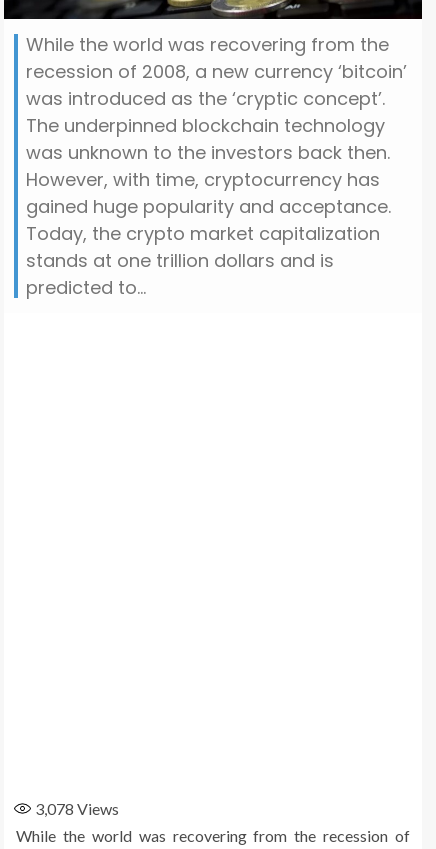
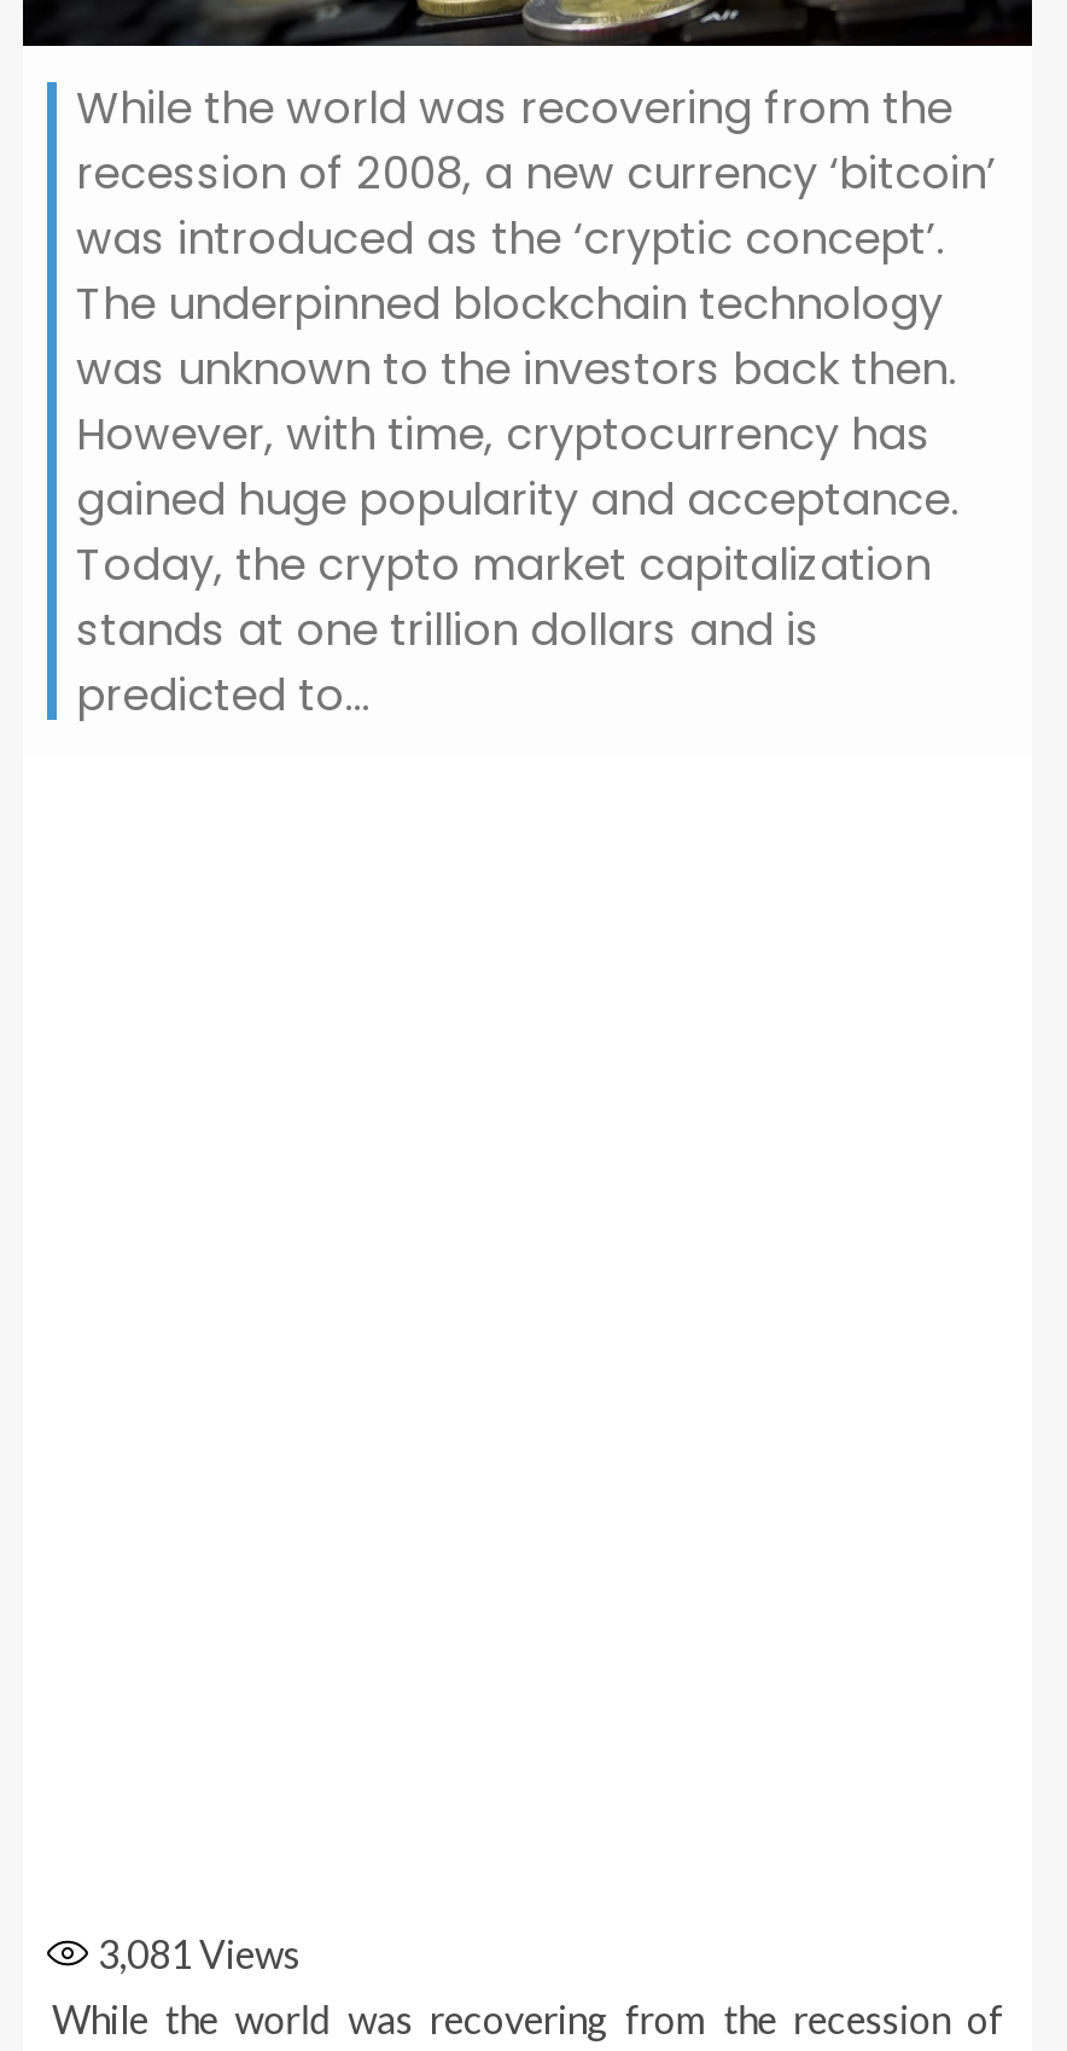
- 3,078 Views
+ 3,081 Views
